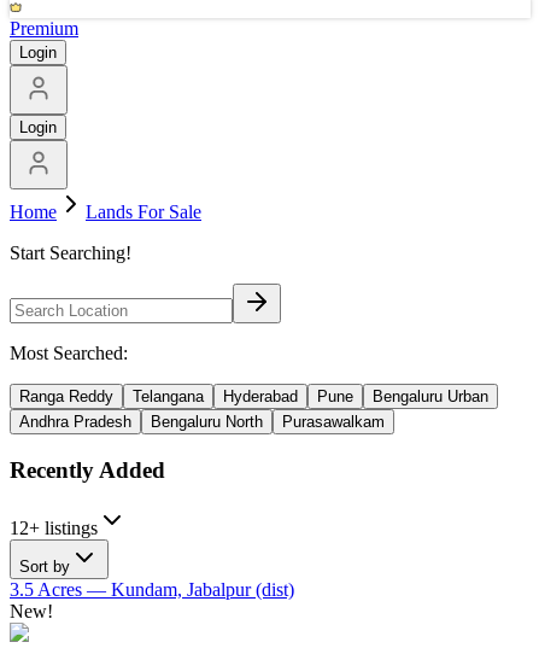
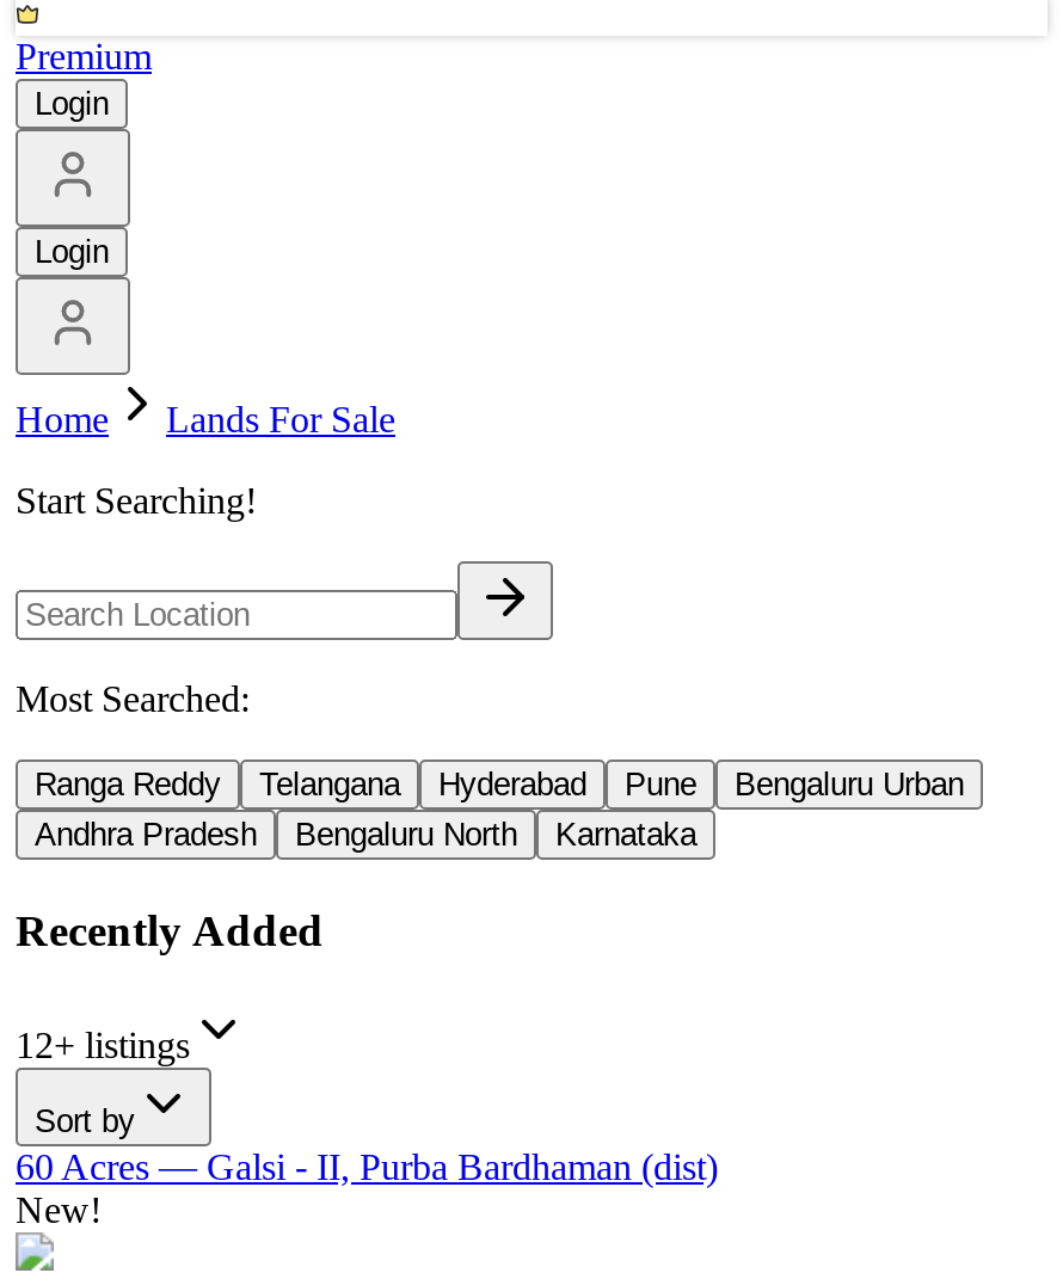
- Purasawalkam
+ Karnataka

- 3.5 Acres— Kundam, Jabalpur (dist)
+ 60 Acres— Galsi - II, Purba Bardhaman (dist)
